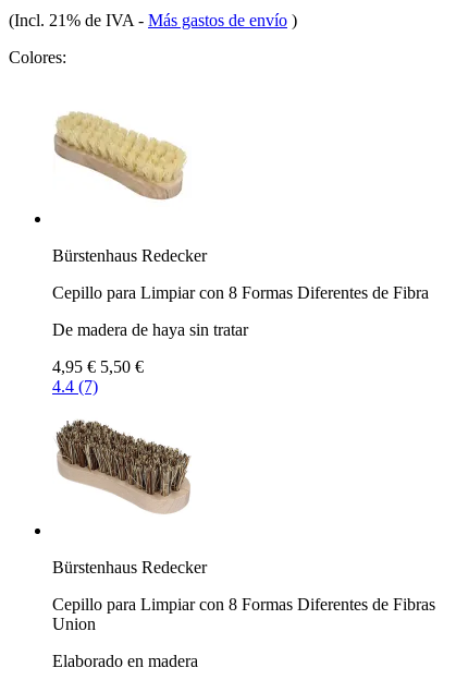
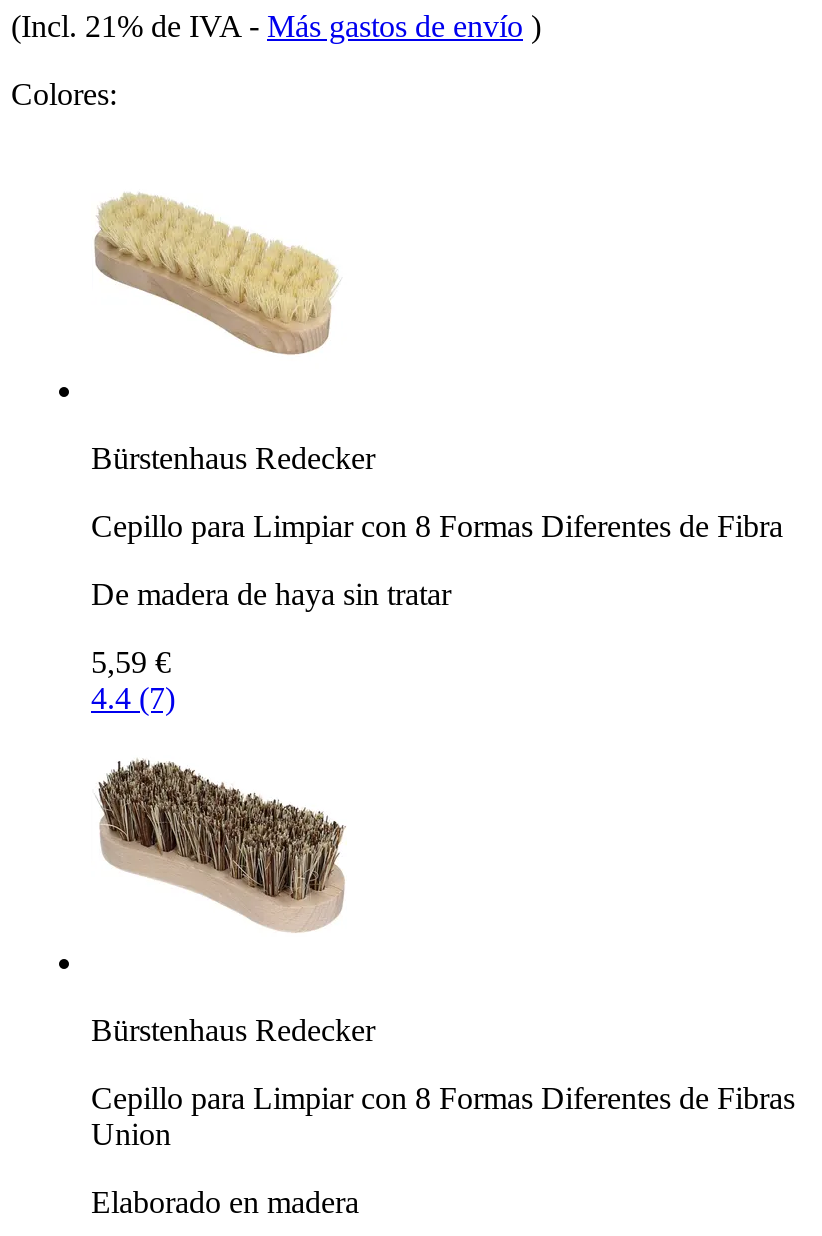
- 4,95 € 5,50 €
+ 5,59 €
